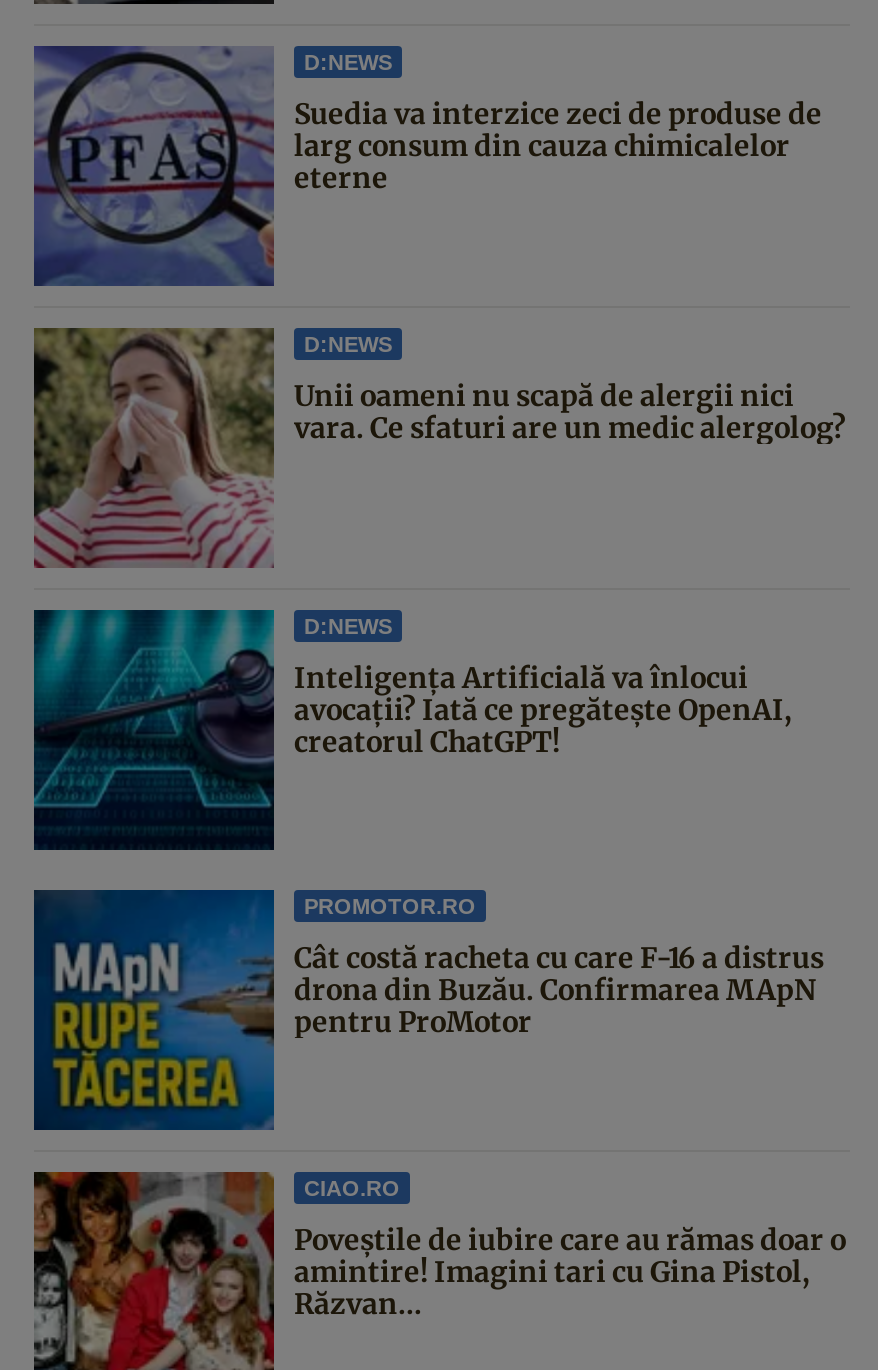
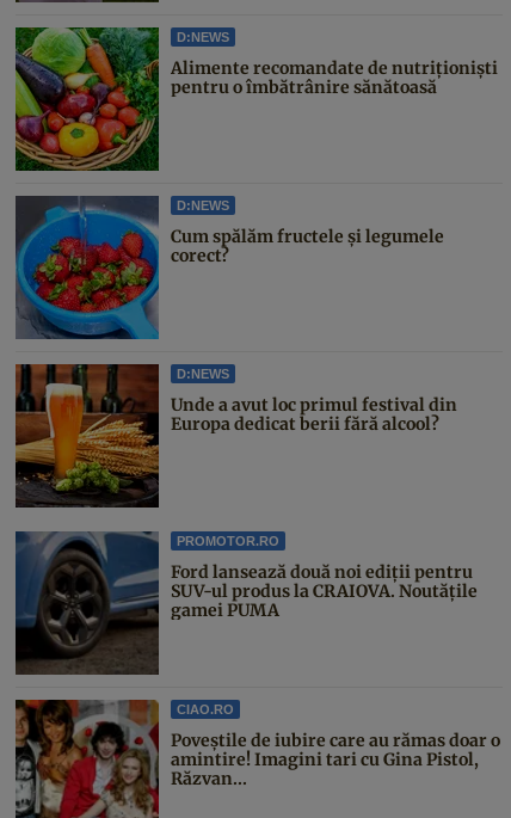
- [image]
- Suedia va interzice zeci de produse de
- larg consum din cauza chimicalelor
- eterne
+ [image]
+ Alimente recomandate de nutriționiști
+ pentru o îmbătrânire sănătoasă

- [image]
- Unii oameni nu scapă de alergii nici
- vara. Ce sfaturi are un medic alergolog?
+ [image]
+ Cum spălăm fructele și legumele
+ corect?

- [image]
- Inteligența Artificială va înlocui
- avocații? Iată ce pregătește OpenAI,
- creatorul ChatGPT!
+ [image]
+ Unde a avut loc primul festival din
+ Europa dedicat berii fără alcool?

- [image]
- Cât costă racheta cu care F-16 a distrus
- drona din Buzău. Confirmarea MApN
- pentru ProMotor
+ [image]
+ Ford lansează două noi ediții pentru
+ SUV-ul produs la CRAIOVA. Noutățile
+ gamei PUMA
